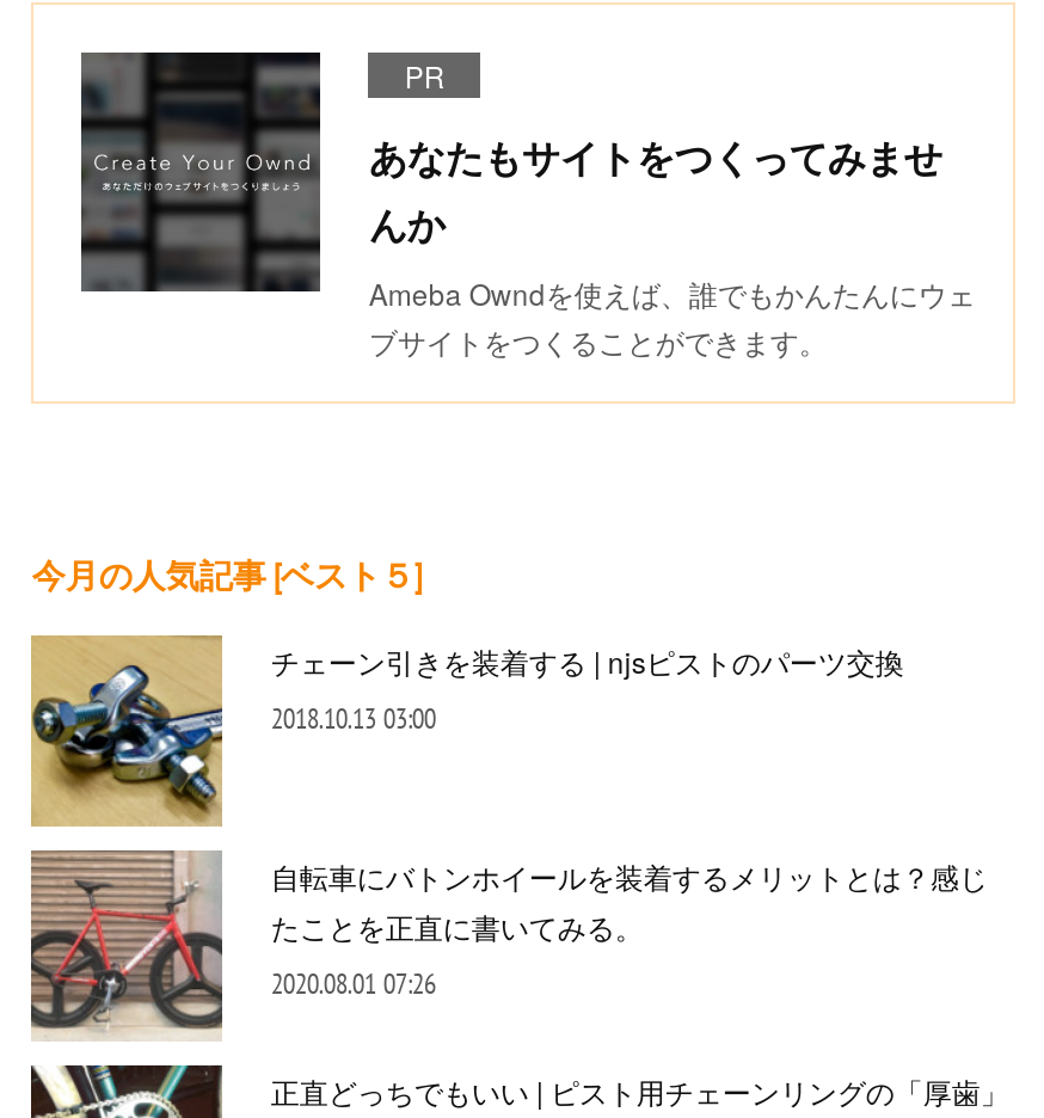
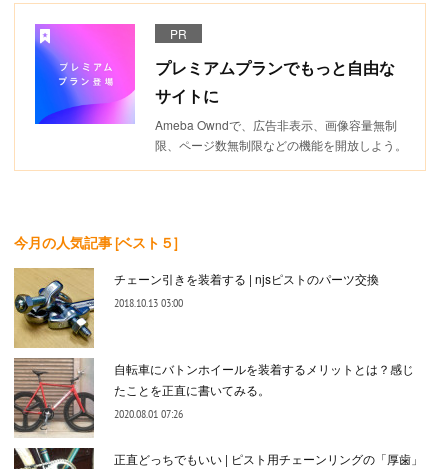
- [image]
- あなたもサイトをつくってみませ
- んか
- Ameba Owndを使えば、誰でもかんたんにウェ
- ブサイトをつくることができます。
+ [image]
+ プレミアムプランでもっと自由な
+ サイトに
+ Ameba Owndで、広告非表示、画像容量無制
+ 限、ページ数無制限などの機能を開放しよう。
